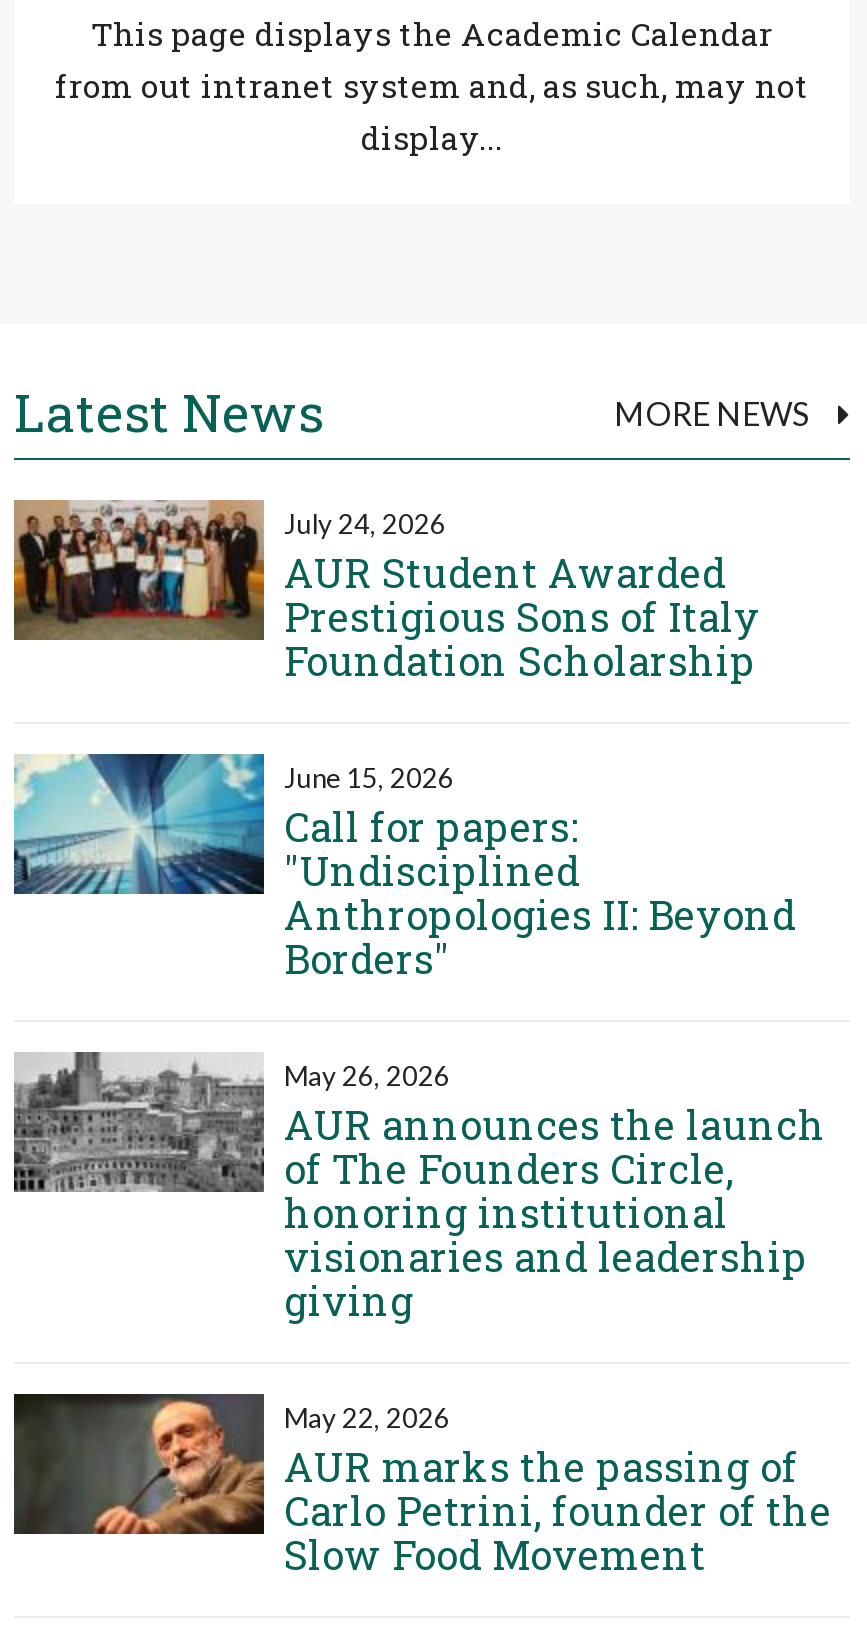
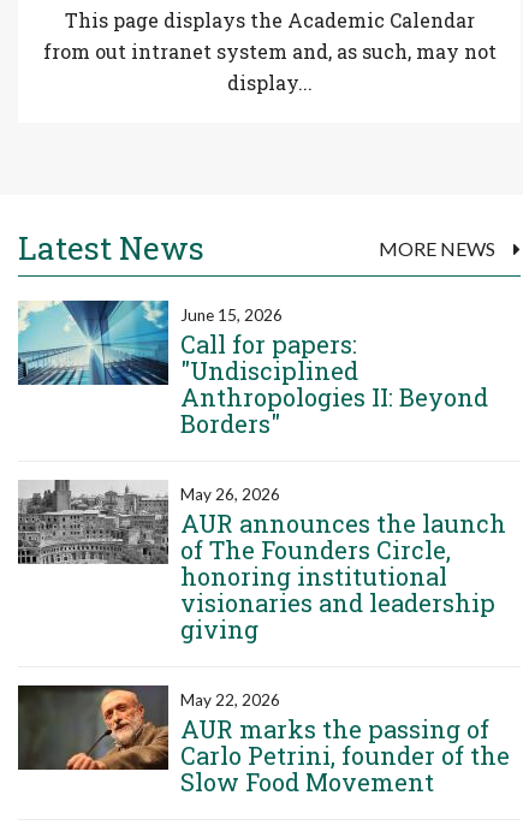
- [image]
- July 24, 2026
- AUR Student Awarded
- Prestigious Sons of Italy
- Foundation Scholarship
